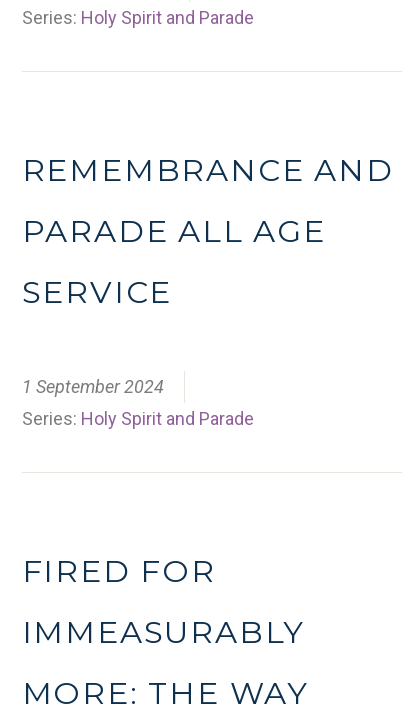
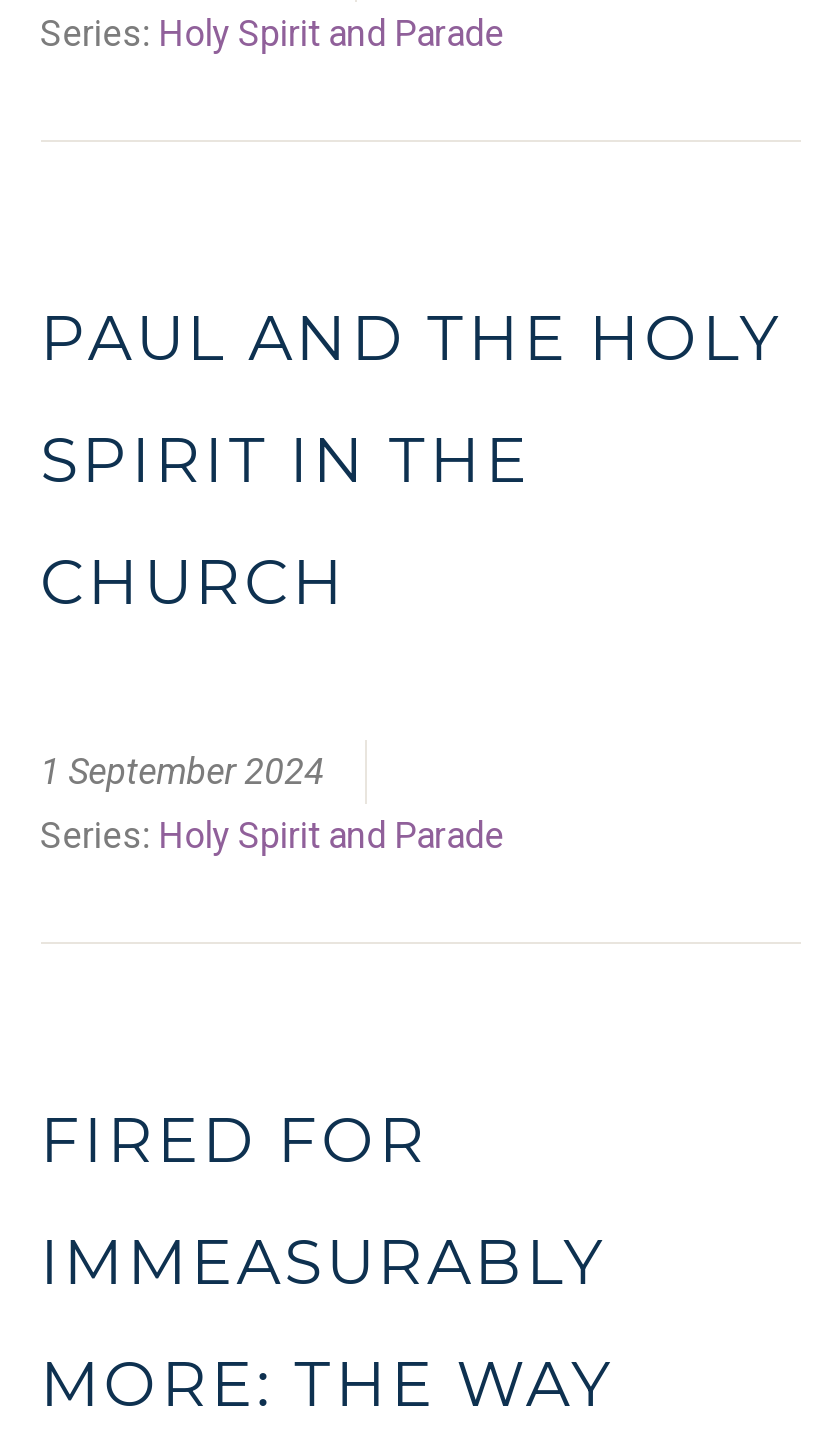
- REMEMBRANCE AND
+ PAUL AND THE HOLY

- PARADE ALL AGE
+ SPIRIT IN THE

- SERVICE
+ CHURCH
